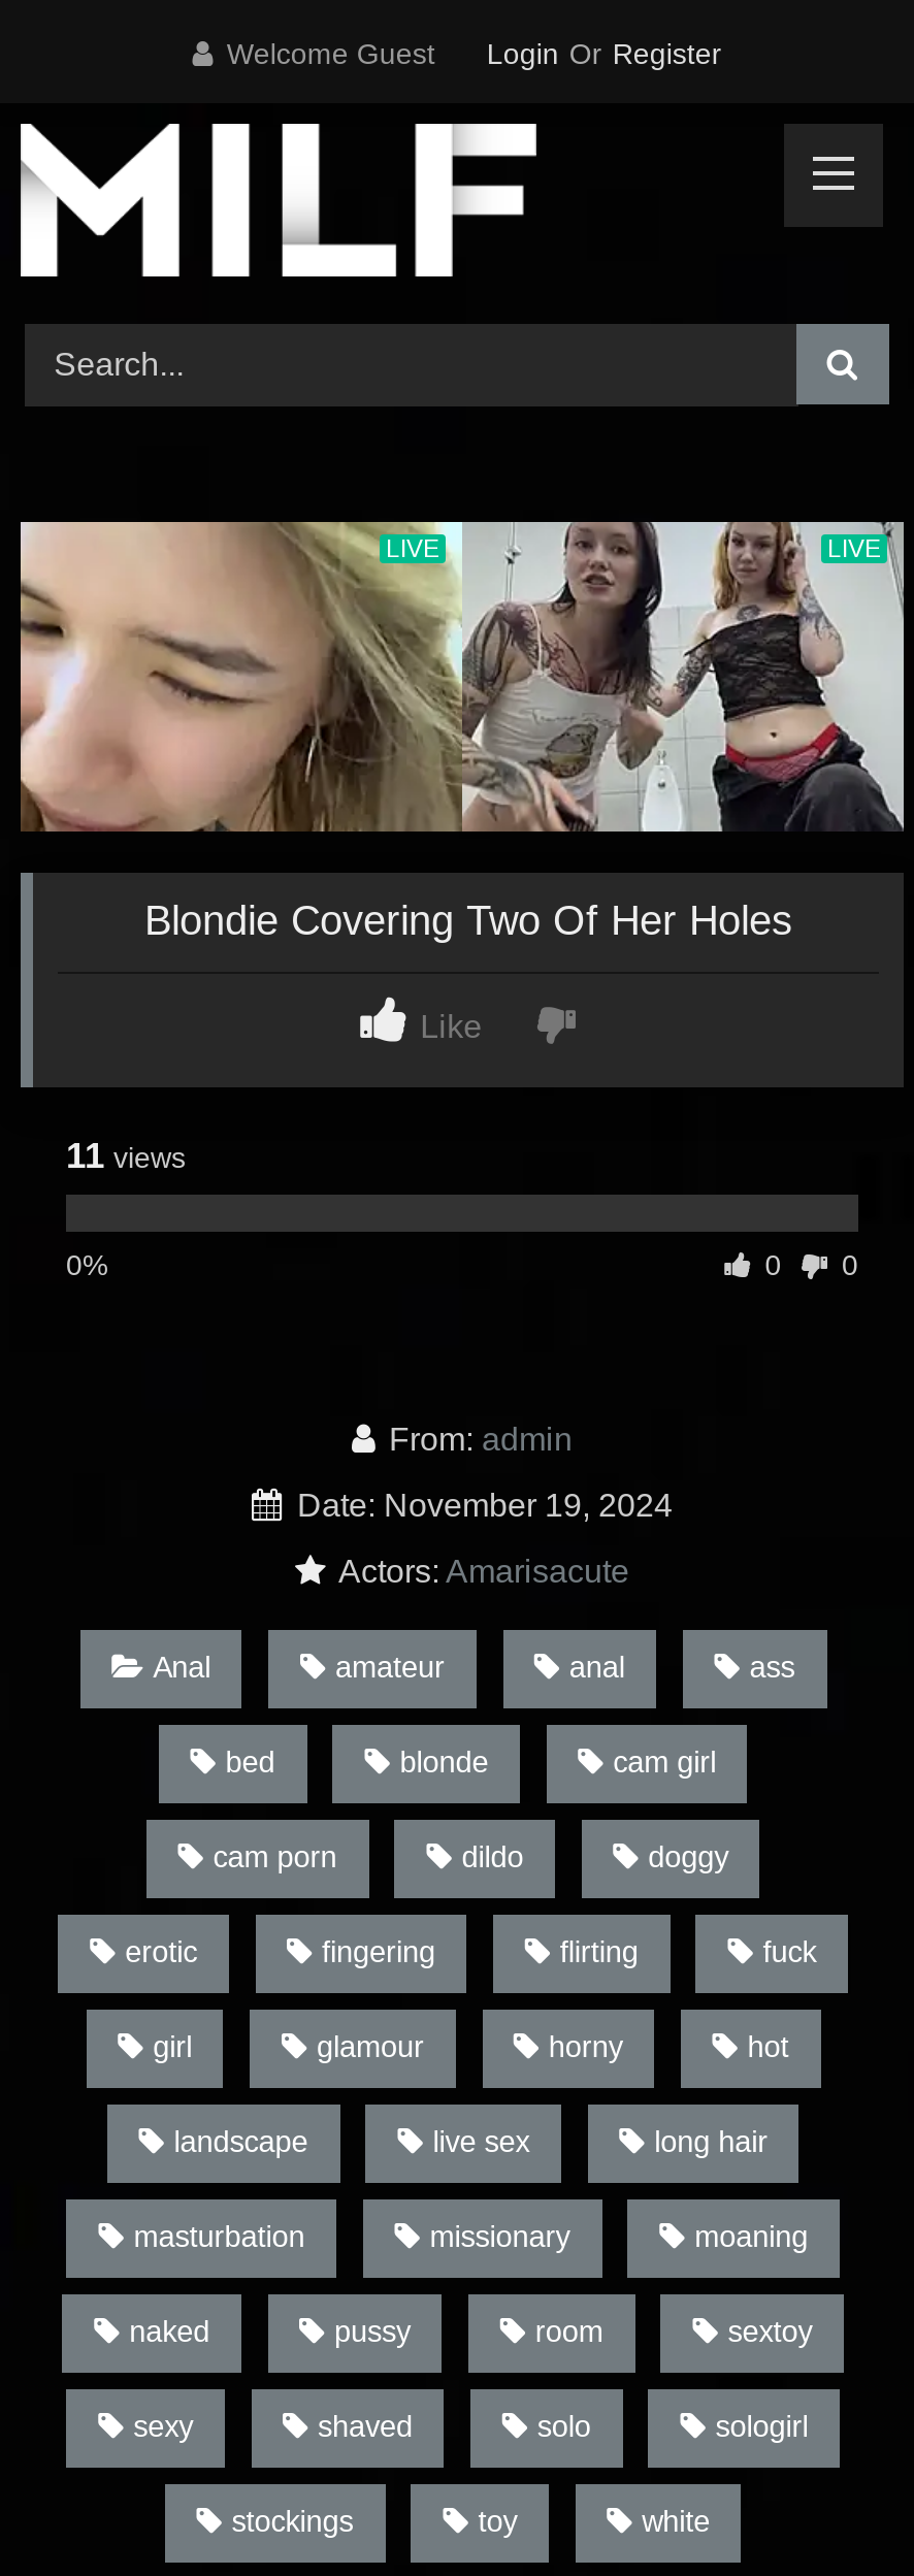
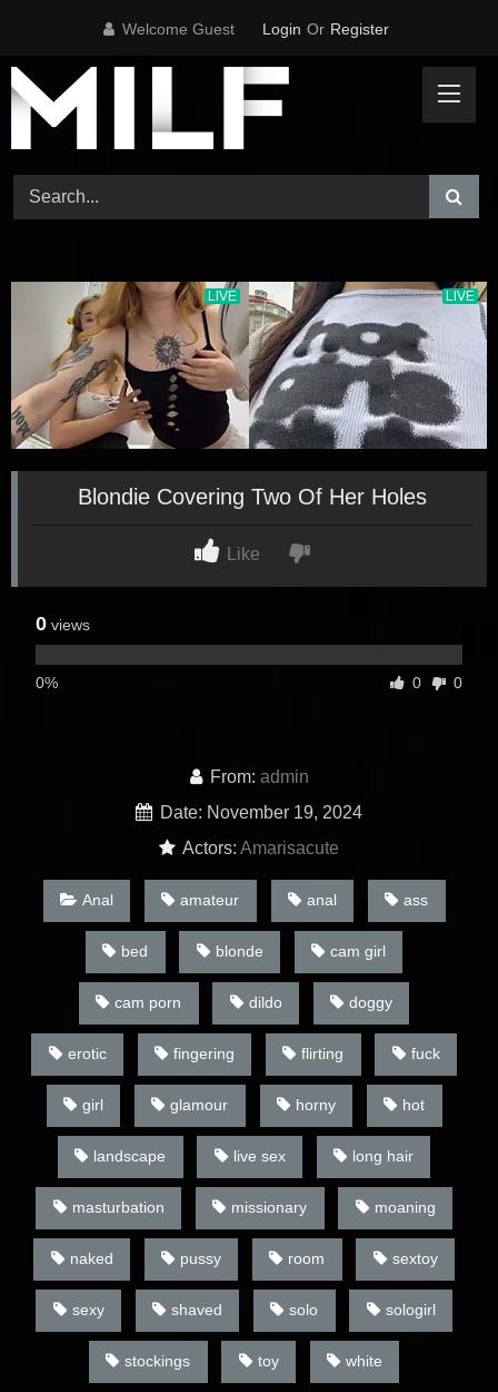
- [image]
+ [image]

- 11 views
+ 0 views
